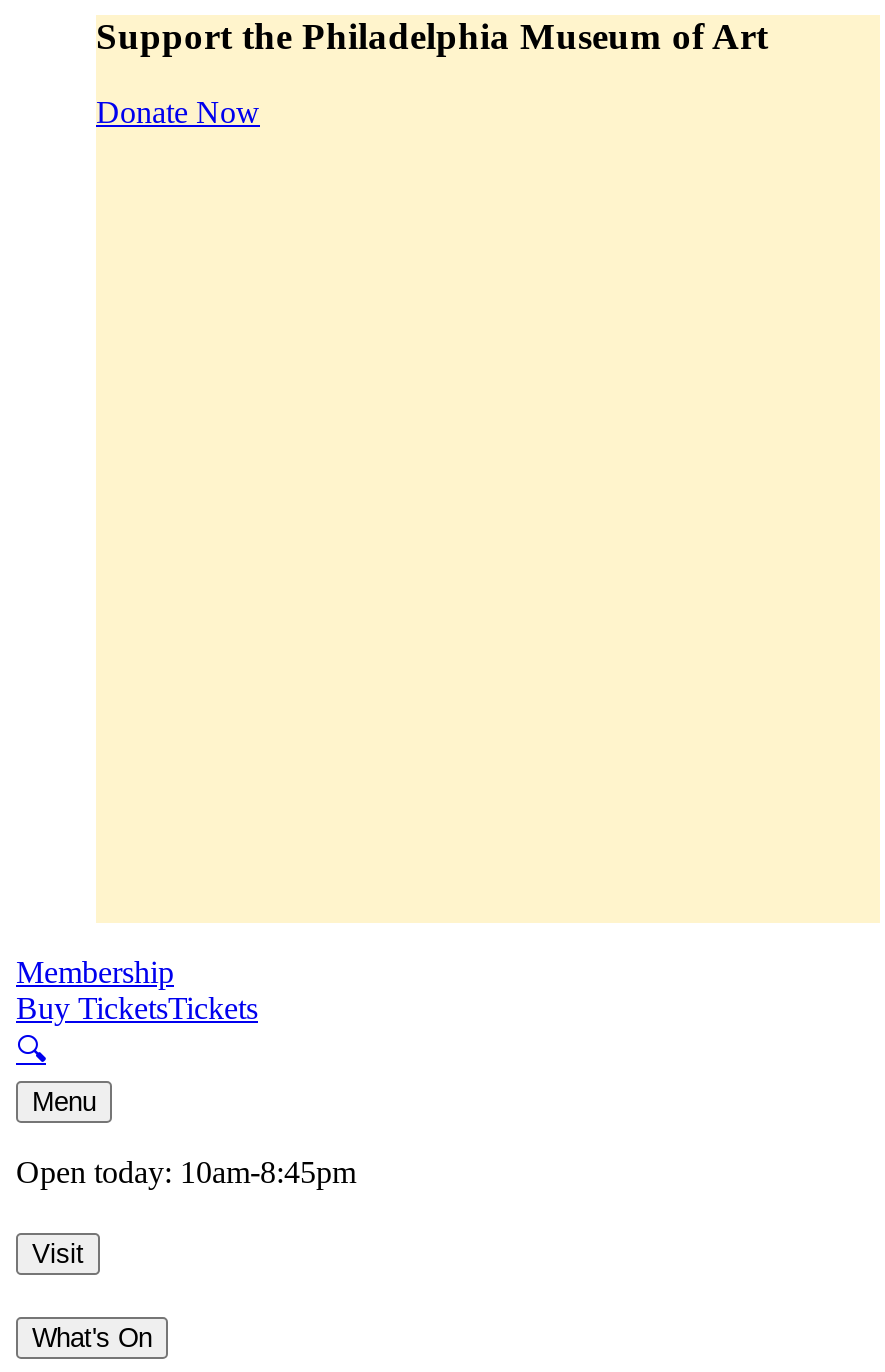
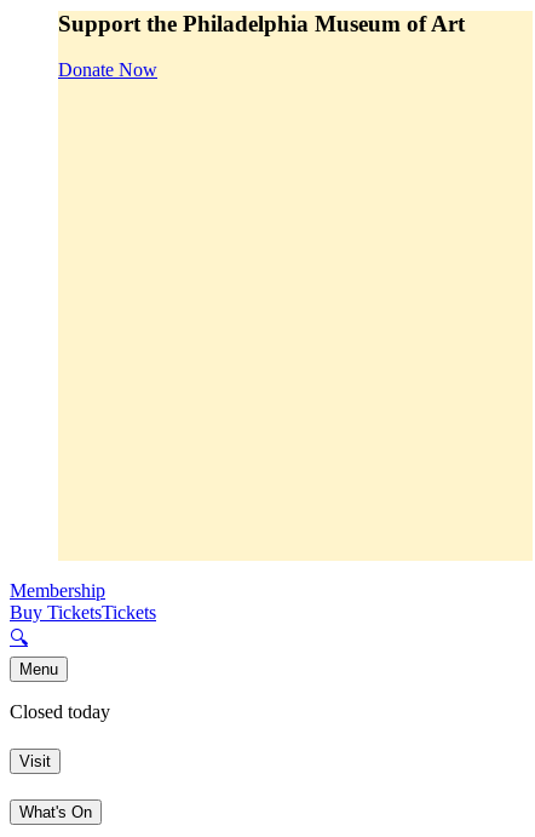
- Open today: 10am-8:45pm
+ Closed today
